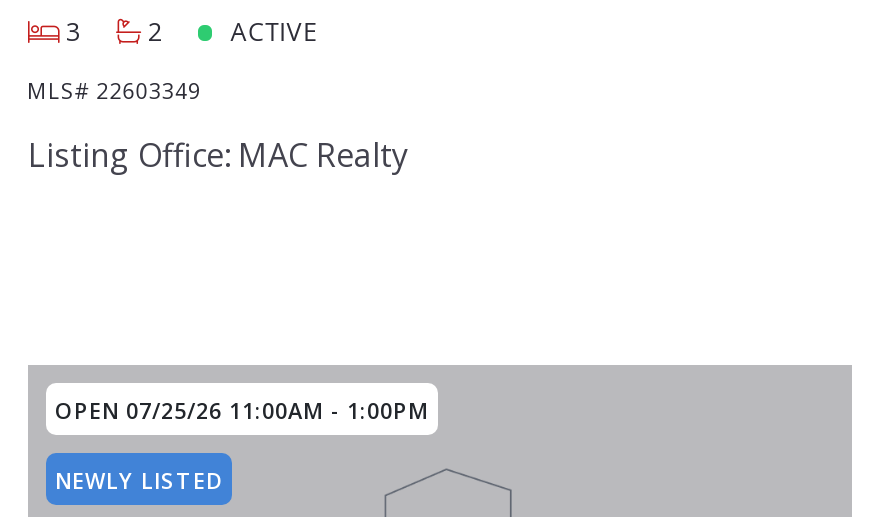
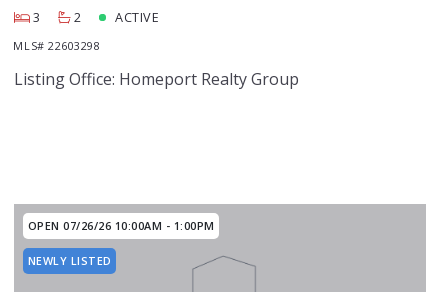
- MLS# 22603349
+ MLS# 22603298

- Listing Office: MAC Realty
+ Listing Office: Homeport Realty Group

- OPEN 07/25/26 11:00AM - 1:00PM
+ OPEN 07/26/26 10:00AM - 1:00PM
